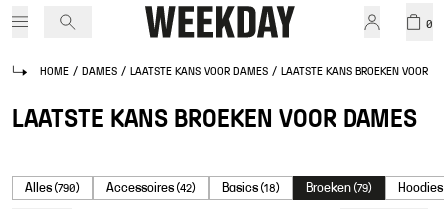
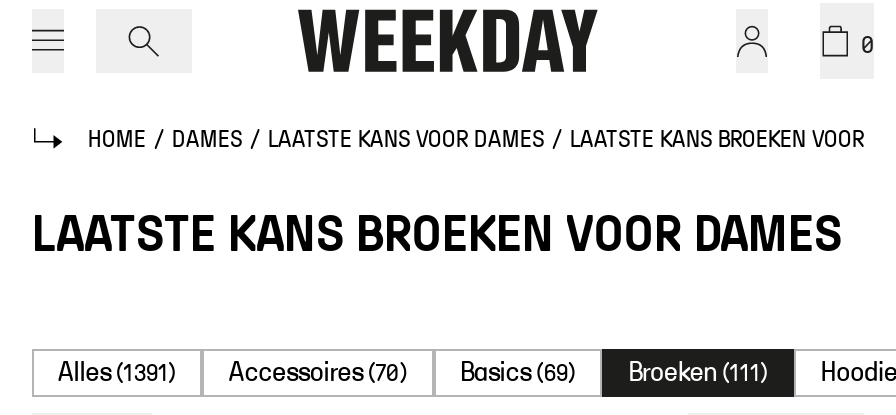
- Alles (790)
+ Alles (1391)

- Accessoires (42)
+ Accessoires (70)

- Basics (18)
+ Basics (69)

- Broeken (79)
+ Broeken (111)
